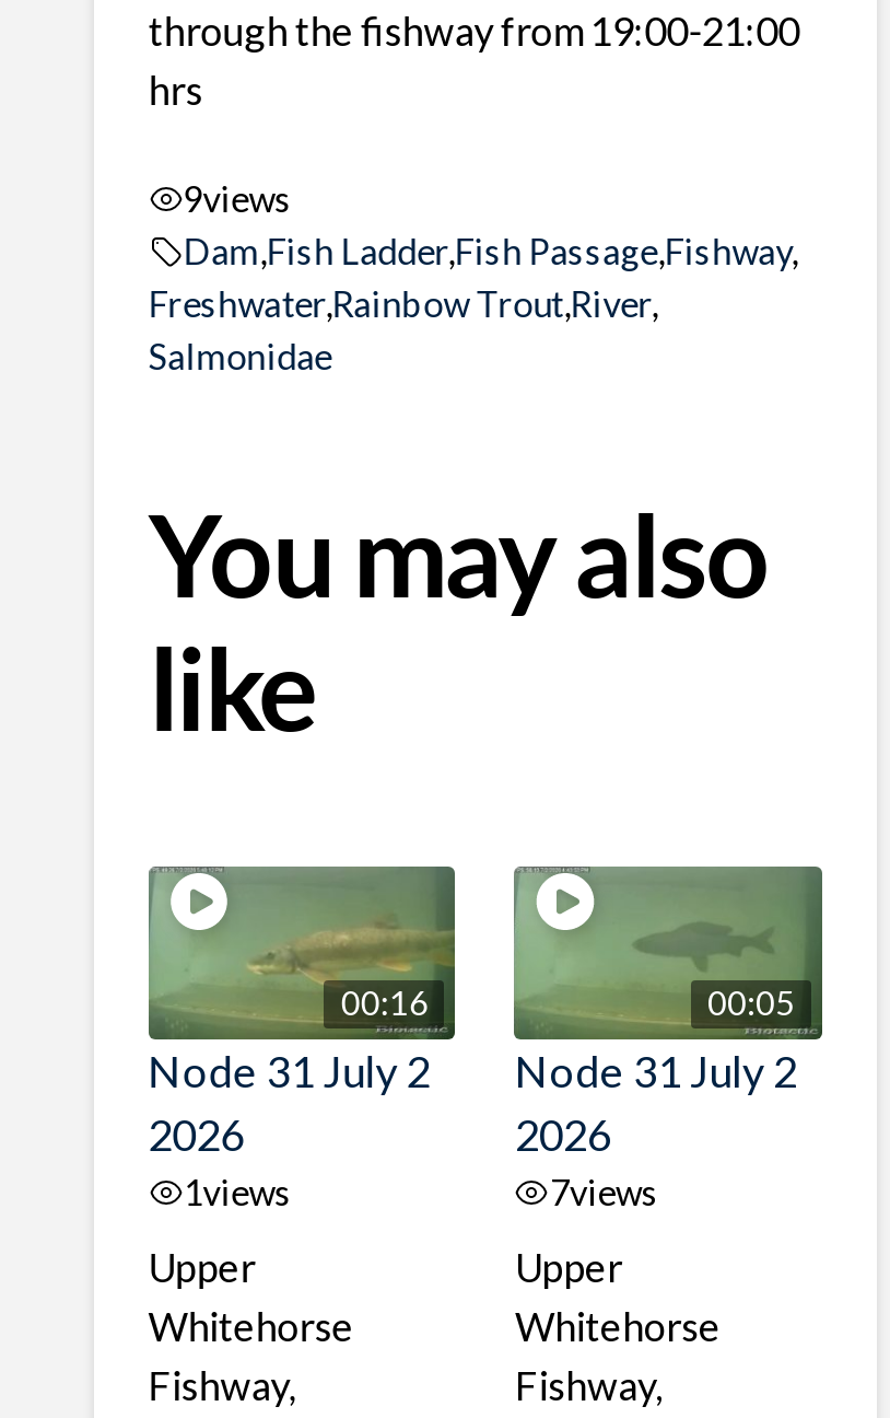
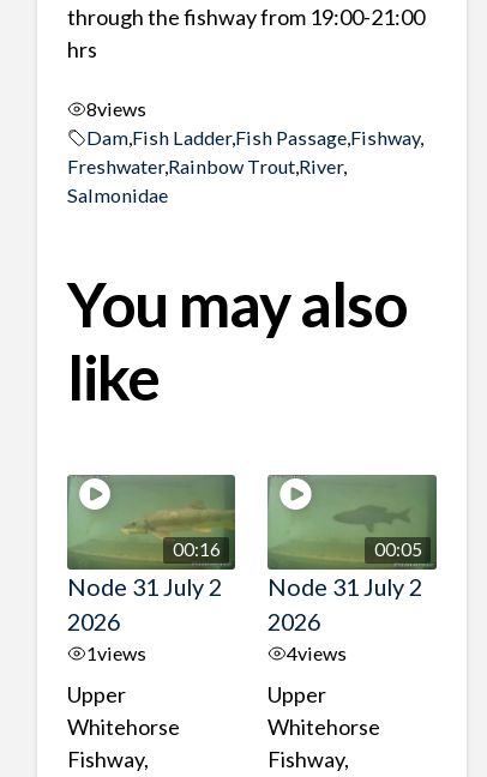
- 9views
+ 8views

- 7views
+ 4views
